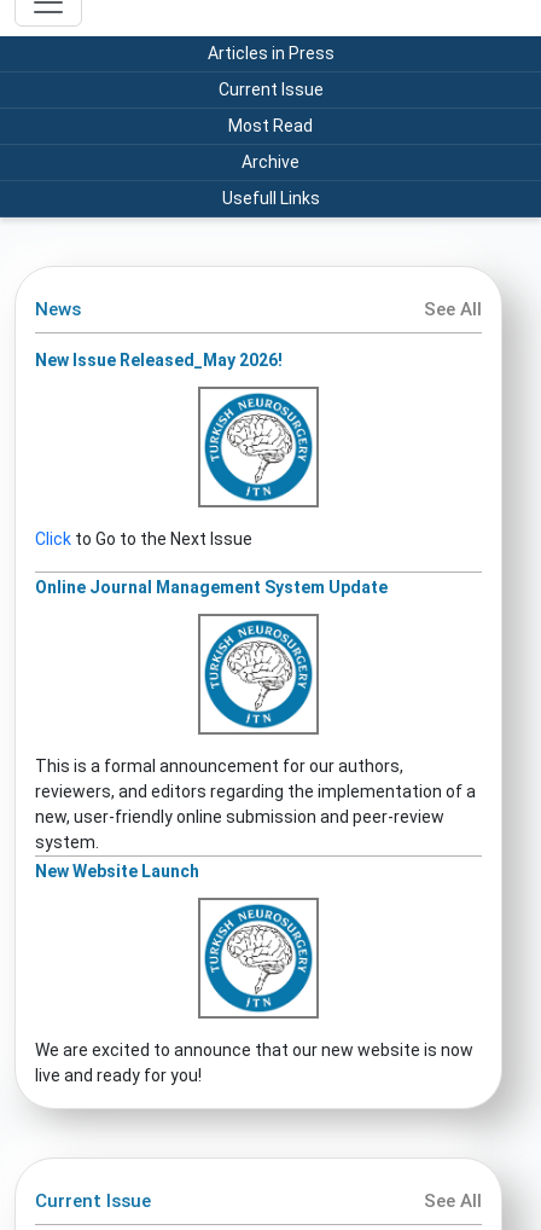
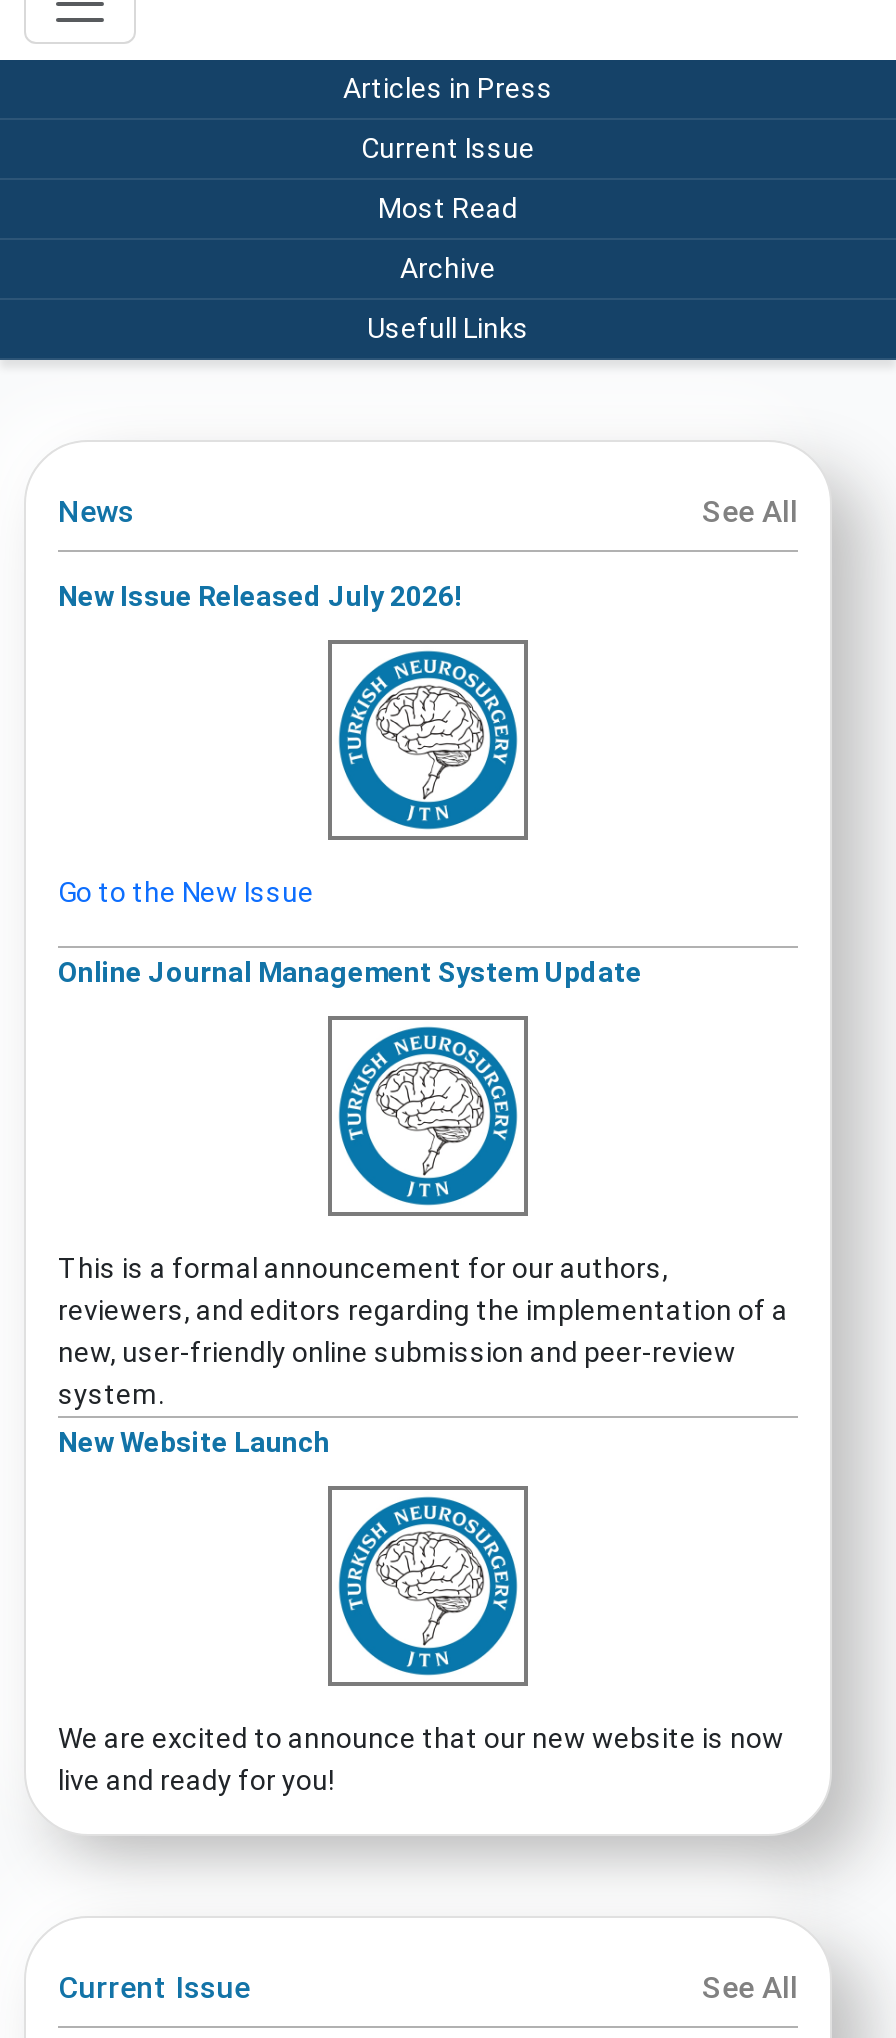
- New Issue Released_May 2026!
+ New Issue Released July 2026!

- Click to Go to the Next Issue
+ Go to the New Issue
